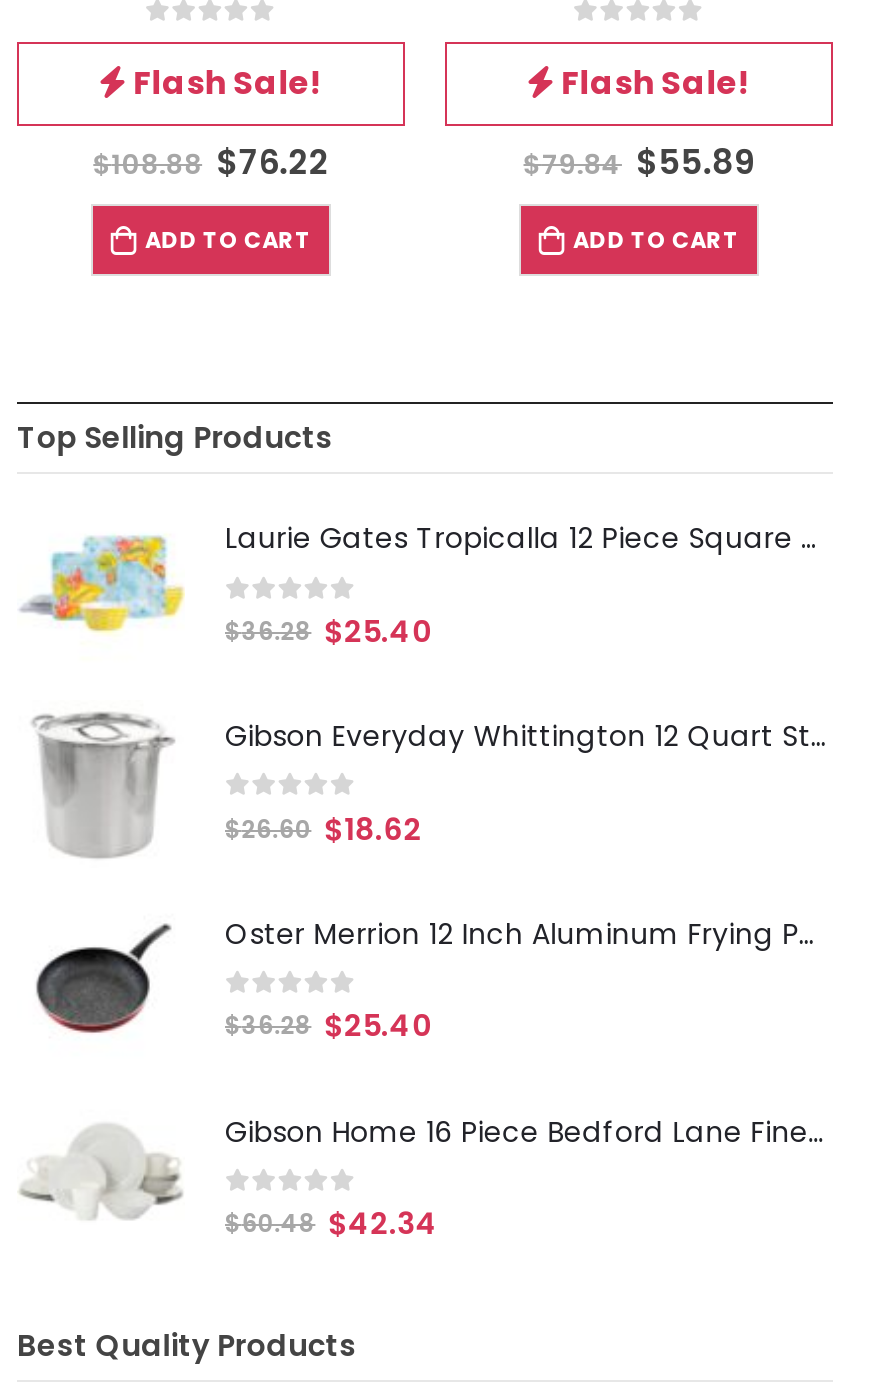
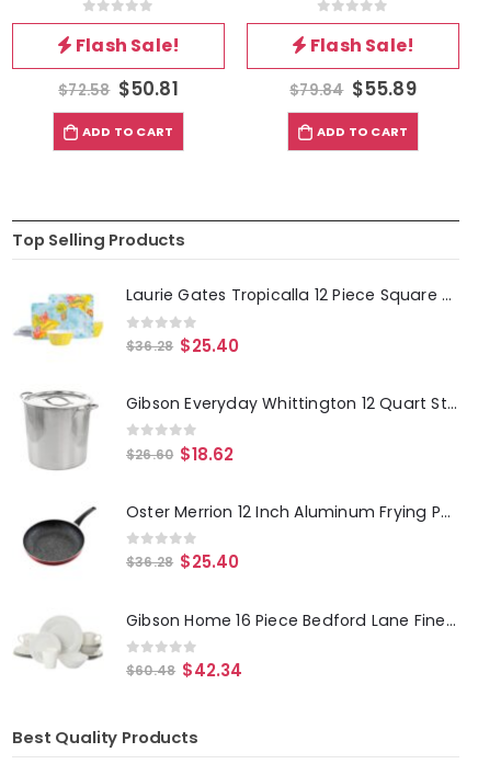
- $108.88 $76.22
+ $72.58 $50.81
